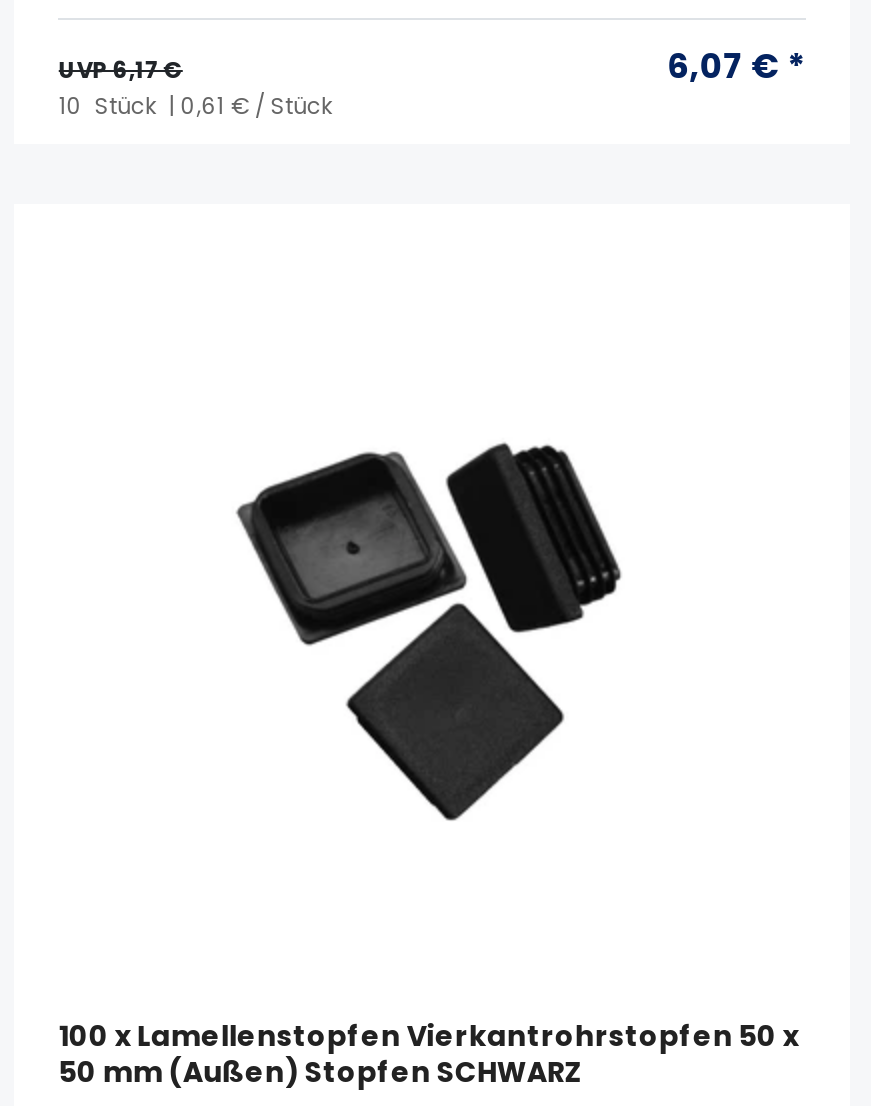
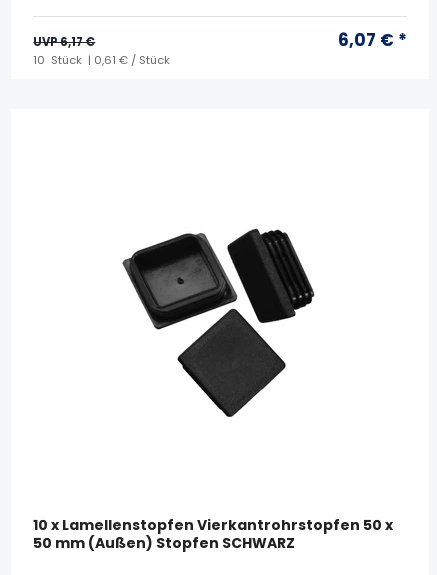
- 100 x Lamellenstopfen Vierkantrohrstopfen 50 x
+ 10 x Lamellenstopfen Vierkantrohrstopfen 50 x
